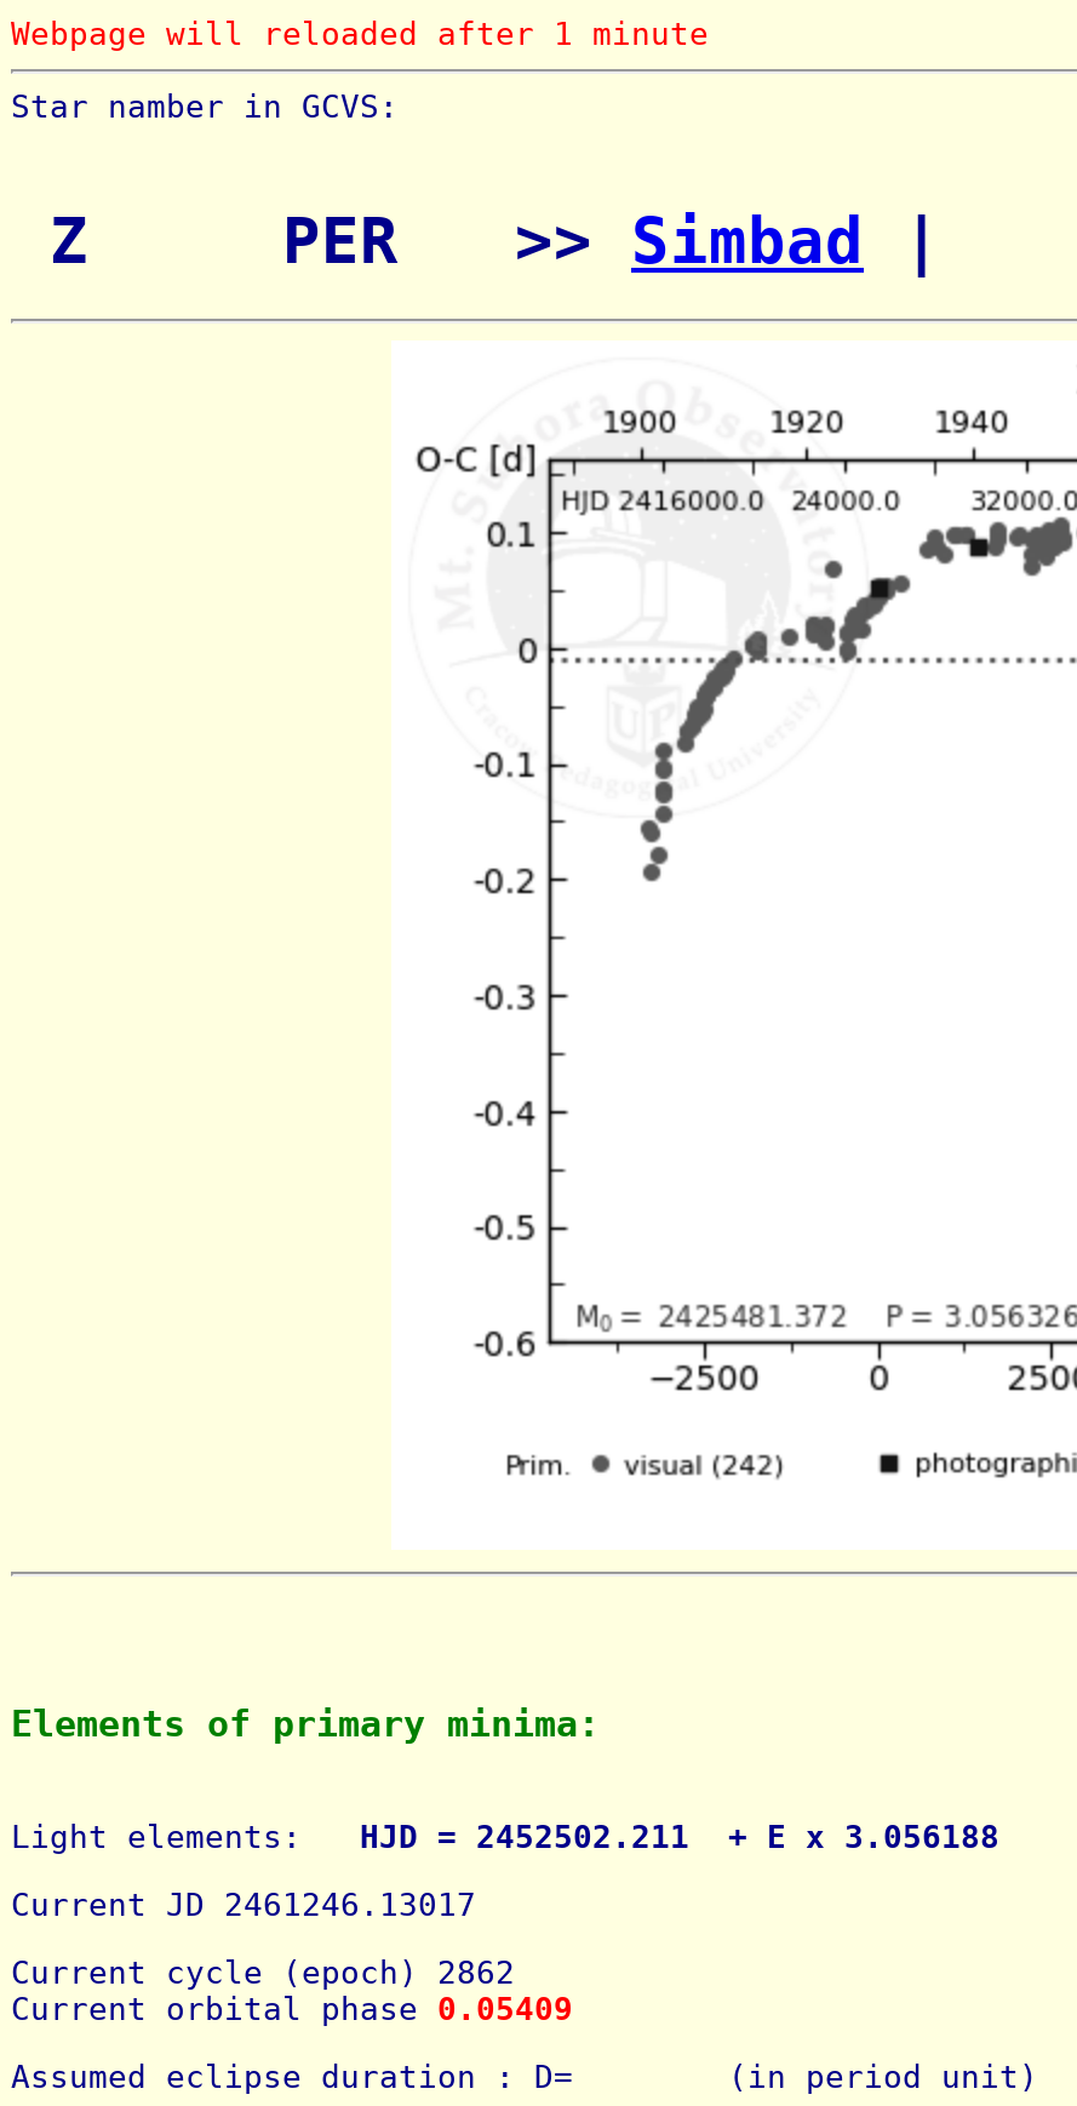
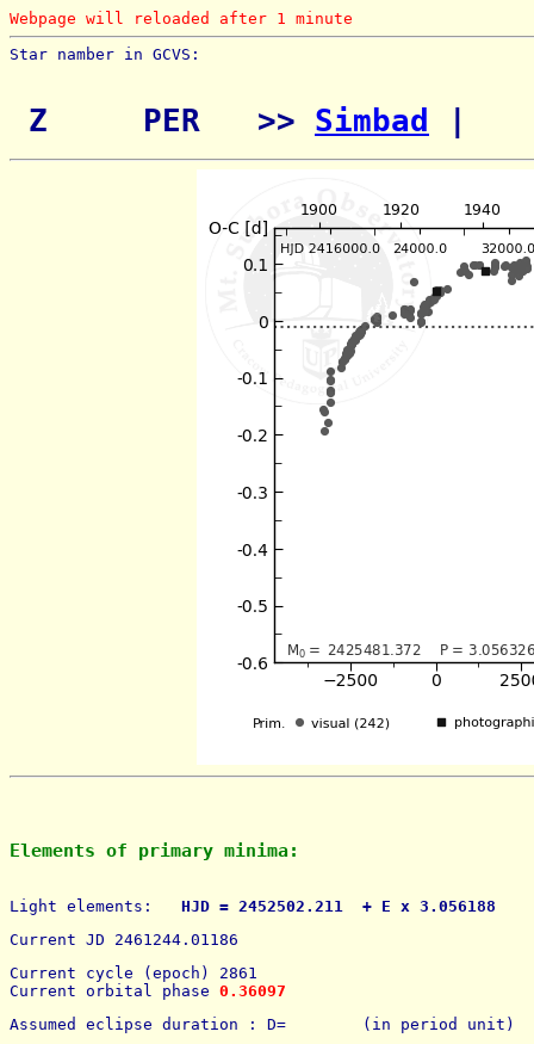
- Current JD 2461246.13017
+ Current JD 2461244.01186

- Current cycle (epoch) 2862
+ Current cycle (epoch) 2861

- Current orbital phase 0.05409
+ Current orbital phase 0.36097
